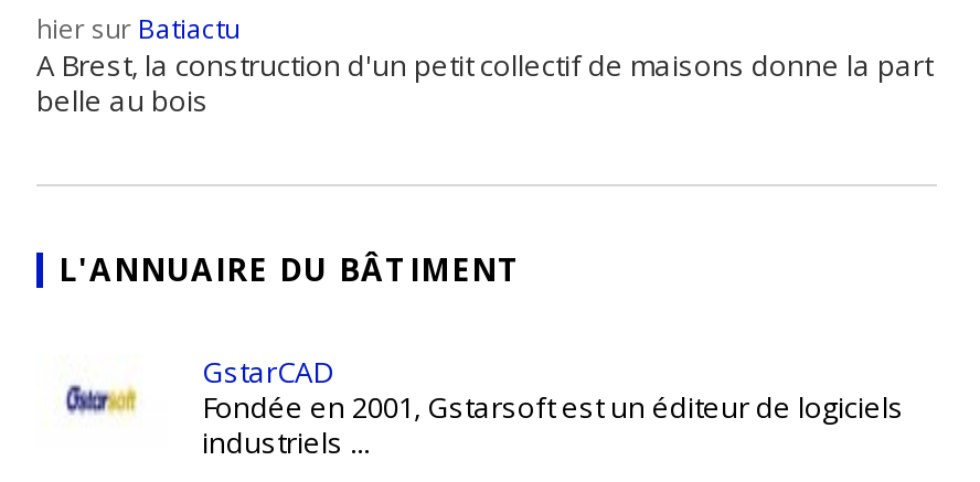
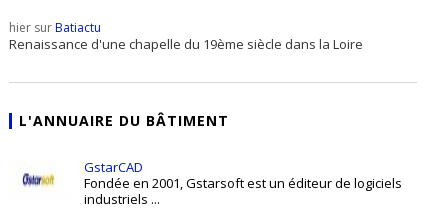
- A Brest, la construction d'un petit collectif de maisons donne la part
- belle au bois
+ Renaissance d'une chapelle du 19ème siècle dans la Loire
